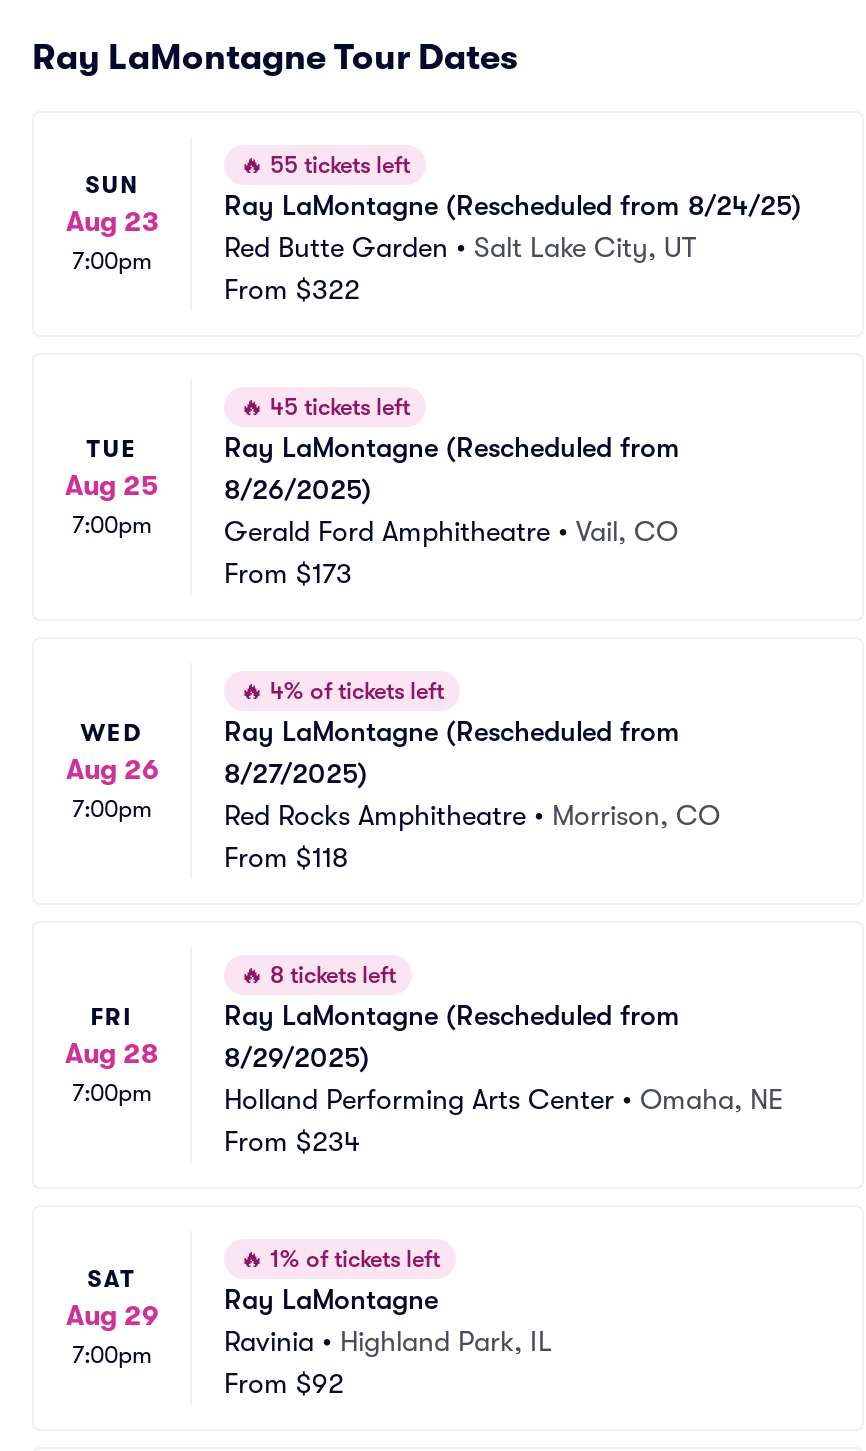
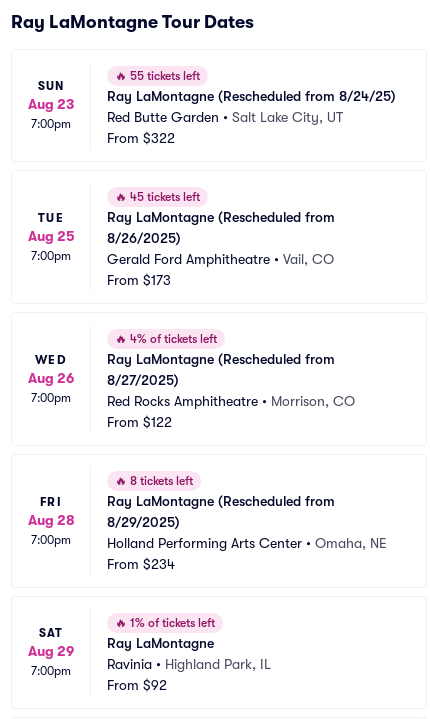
- From $118
+ From $122
